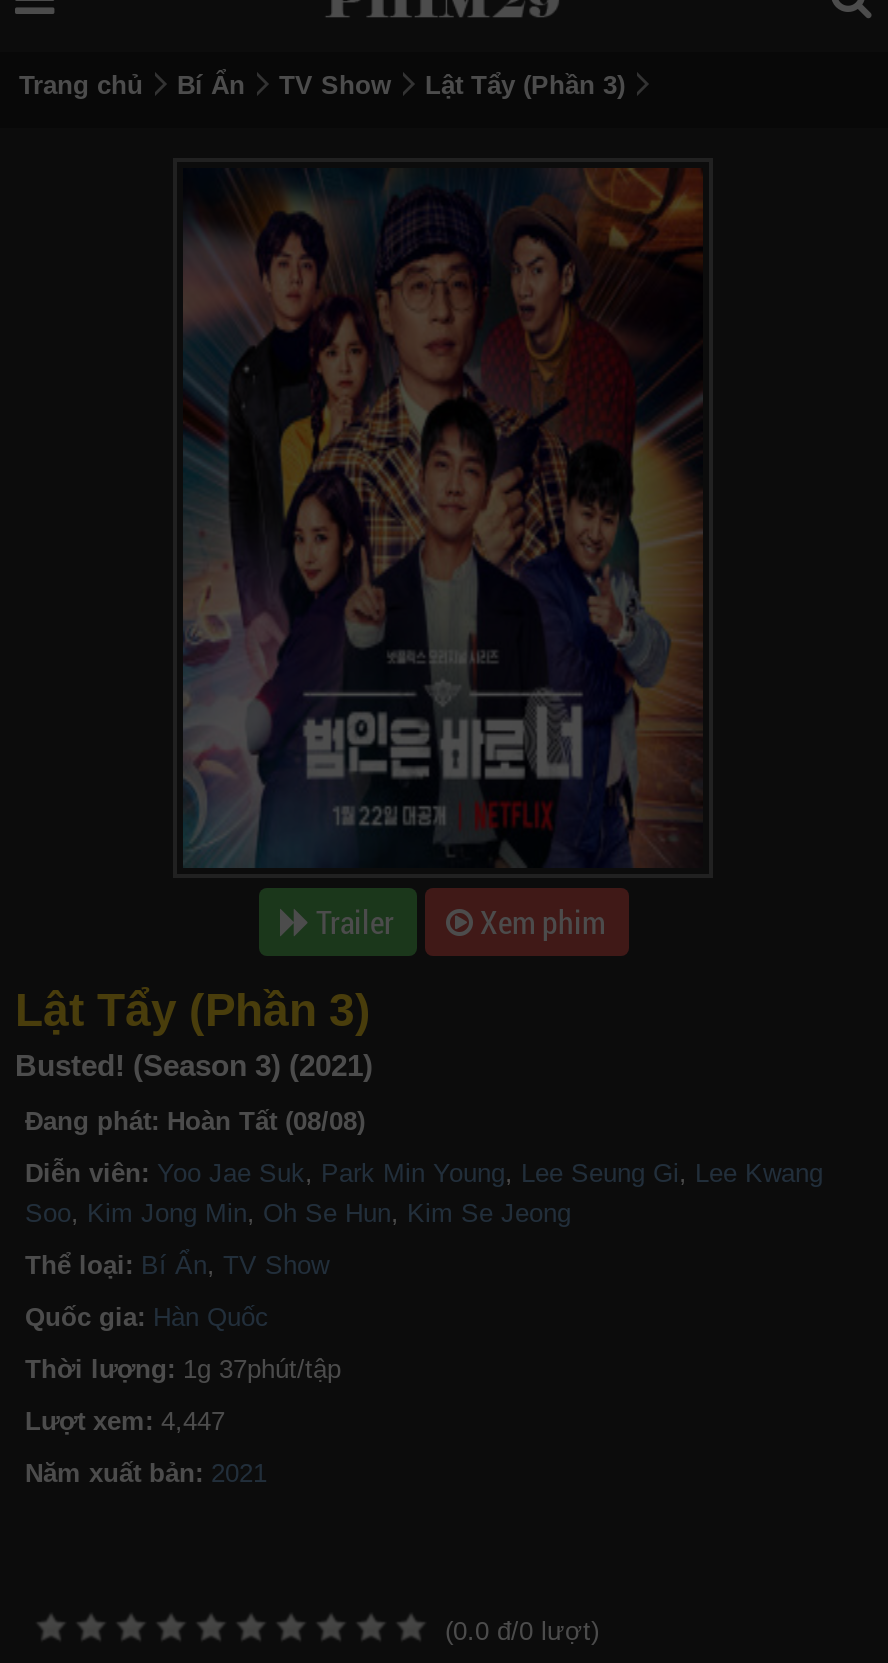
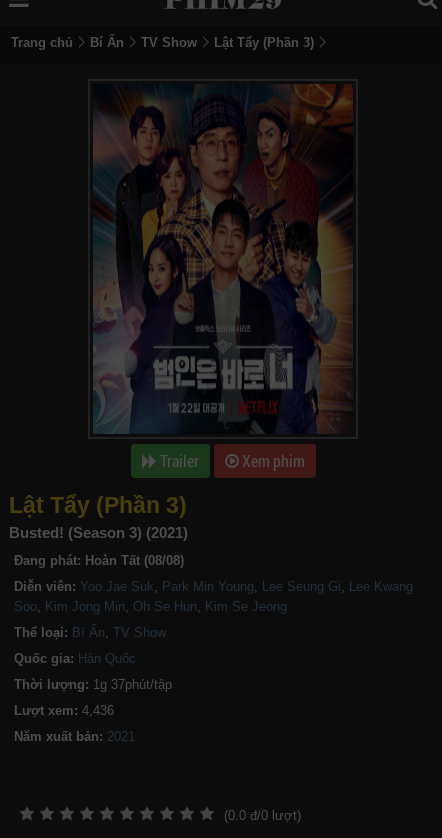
- Lượt xem: 4,447
+ Lượt xem: 4,436
